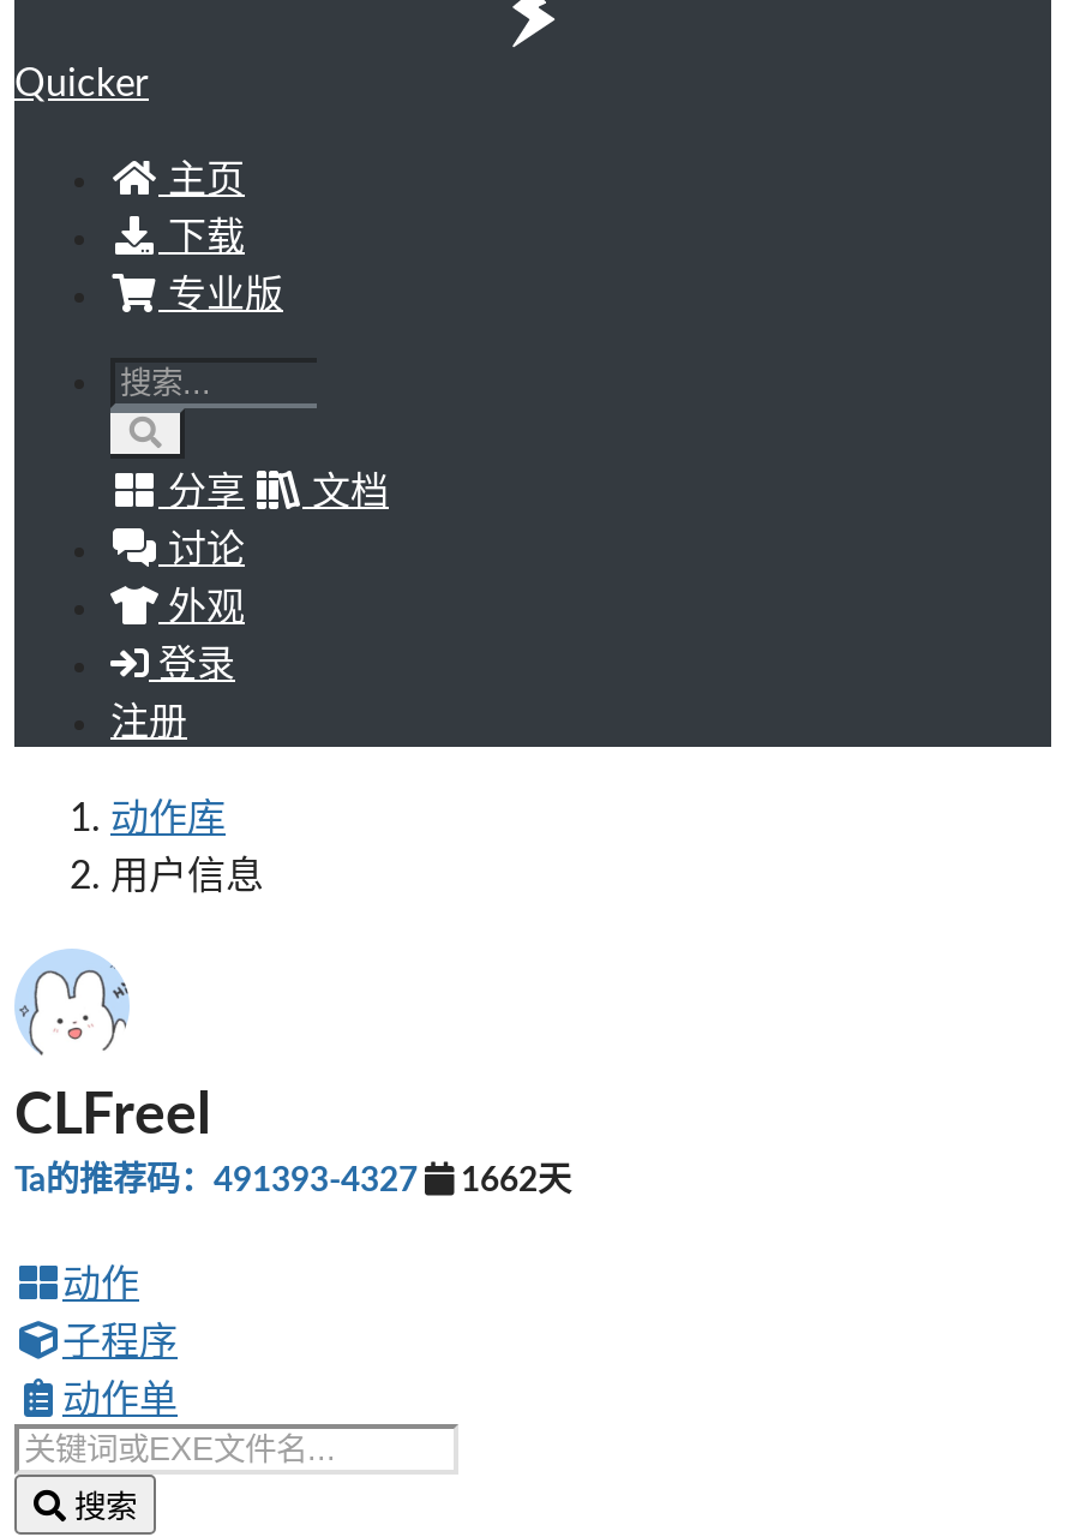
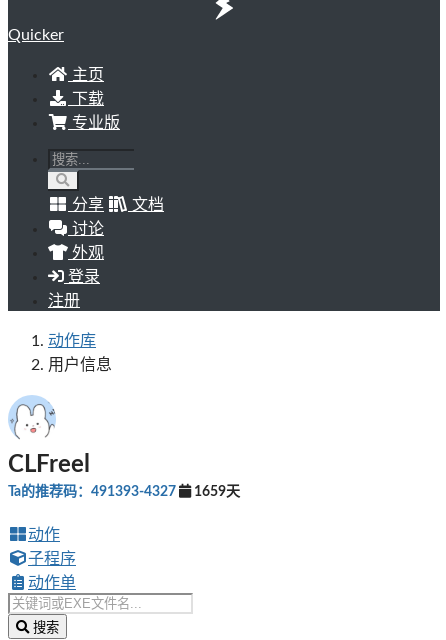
- Ta的推荐码：491393-4327 1662天
+ Ta的推荐码：491393-4327 1659天
